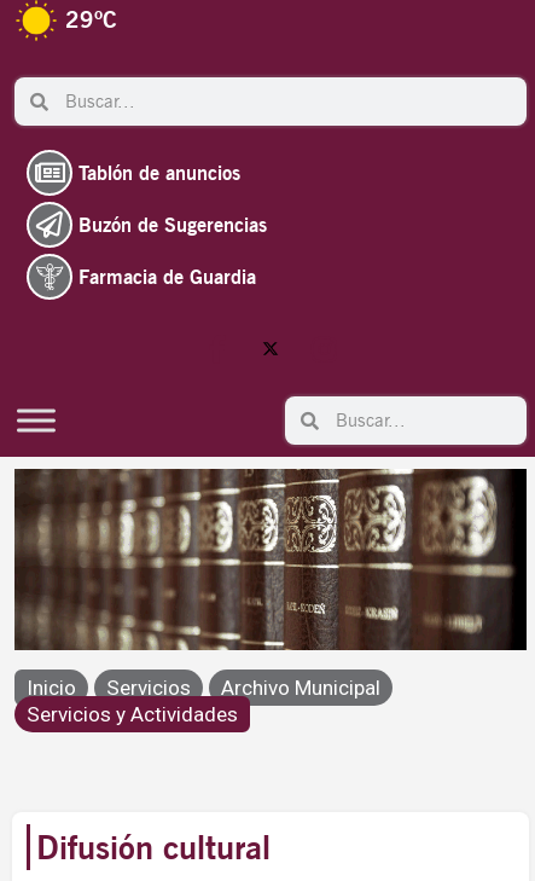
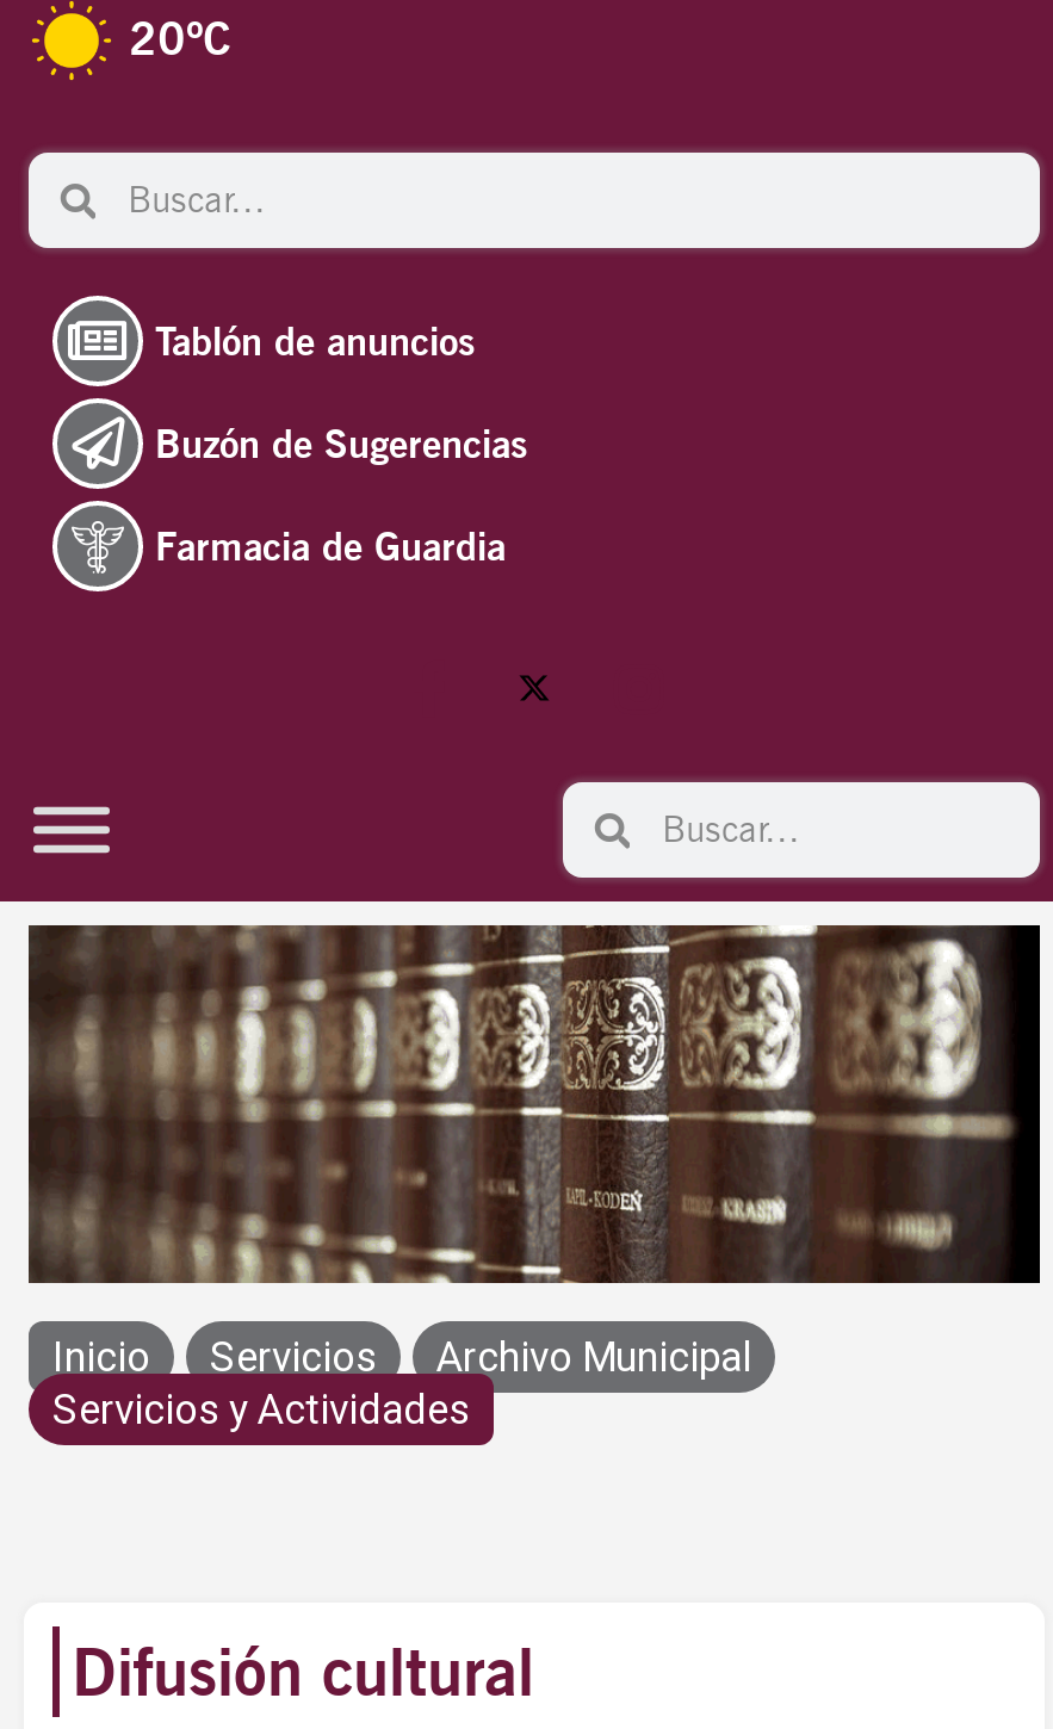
- 29ºC
+ 20ºC
